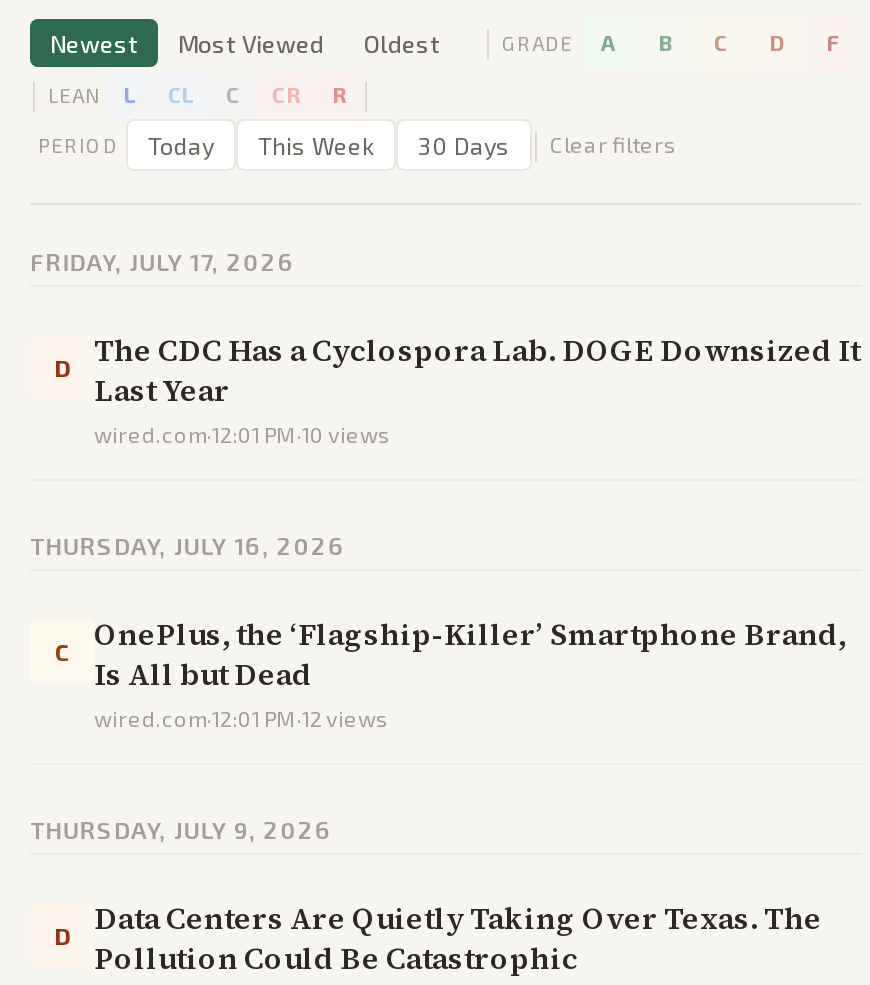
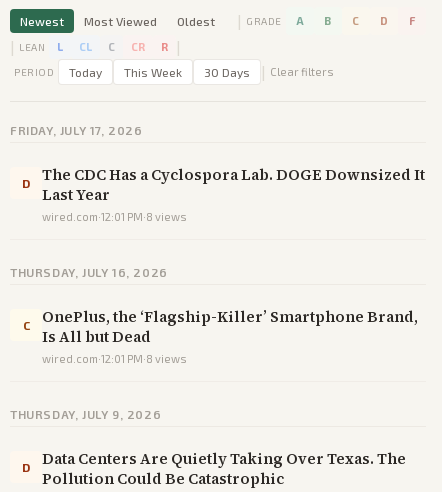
- wired.com·12:01 PM · 10 views
+ wired.com·12:01 PM · 8 views

- wired.com·12:01 PM · 12 views
+ wired.com·12:01 PM · 8 views
